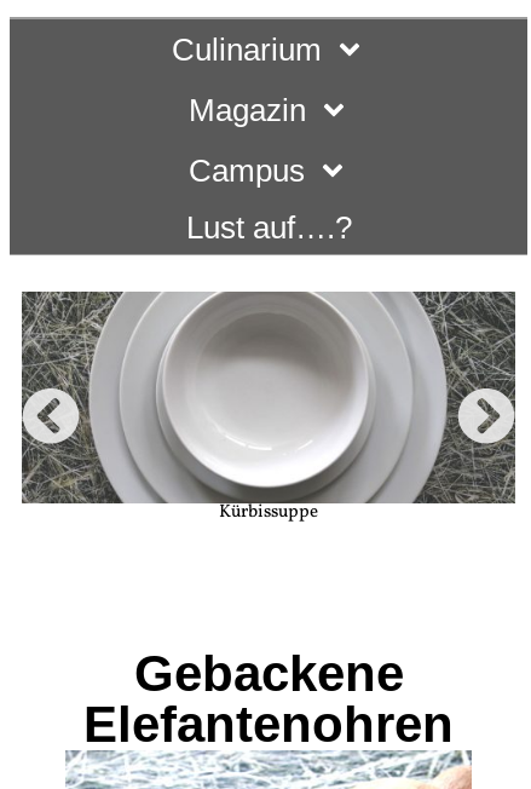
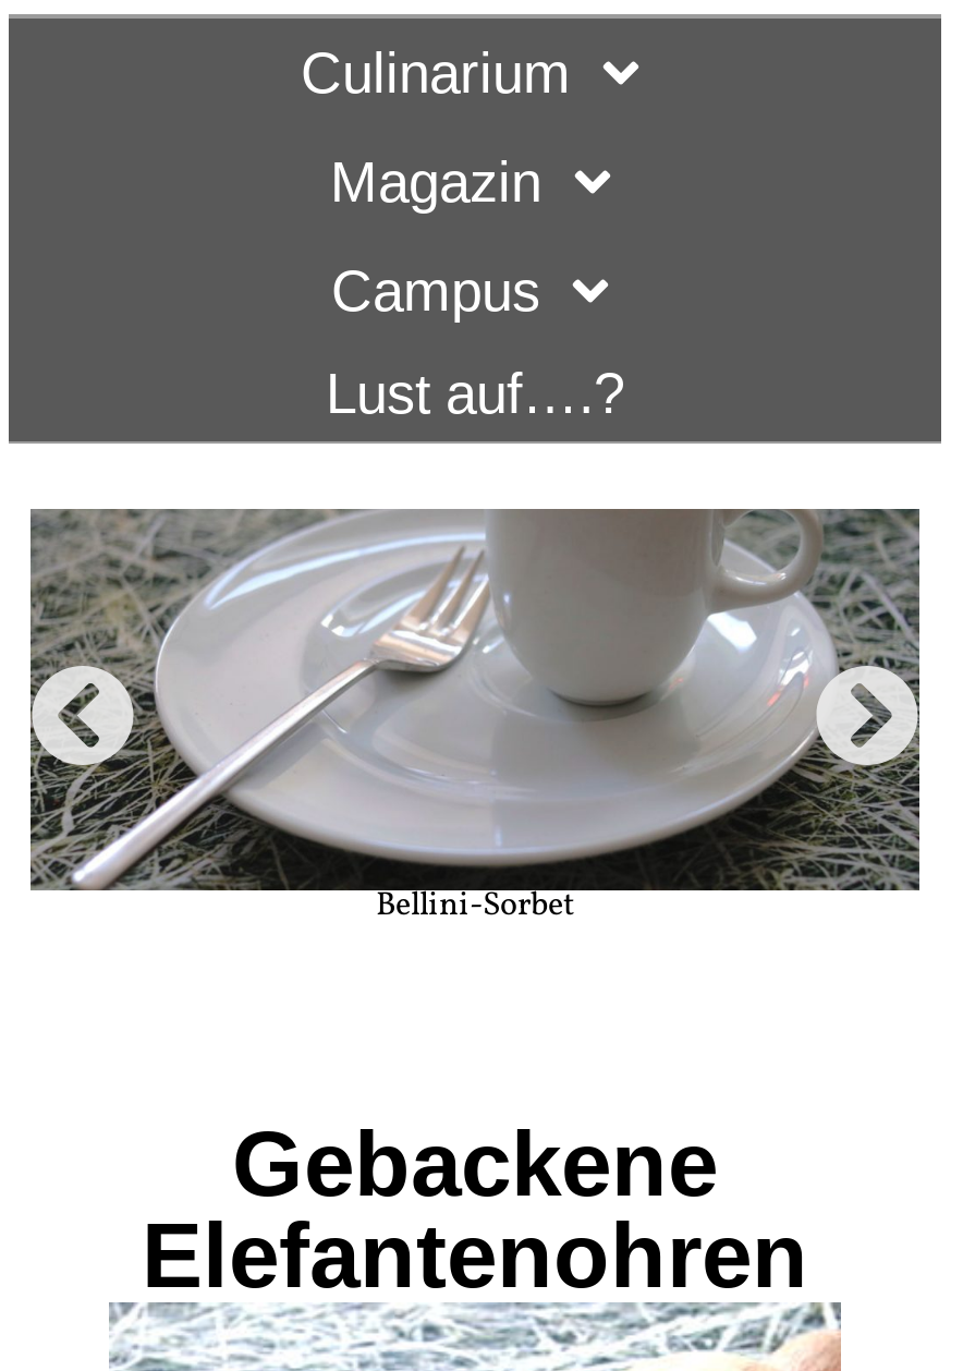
- [image]
- Kürbissuppe
+ [image]
+ Bellini-Sorbet
